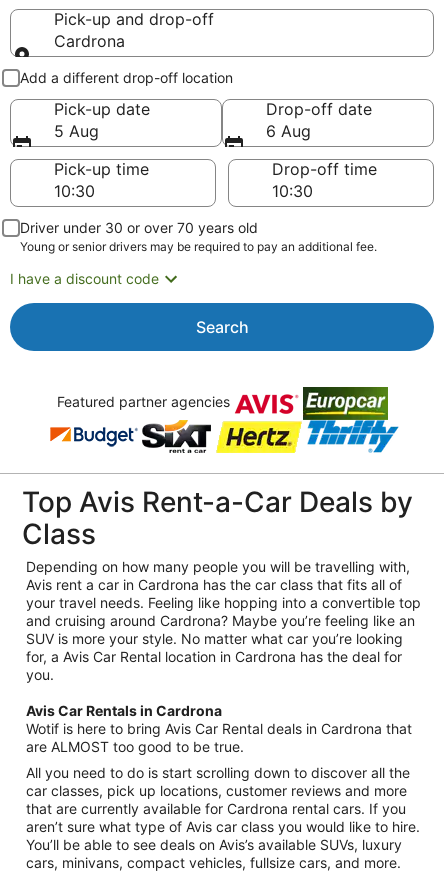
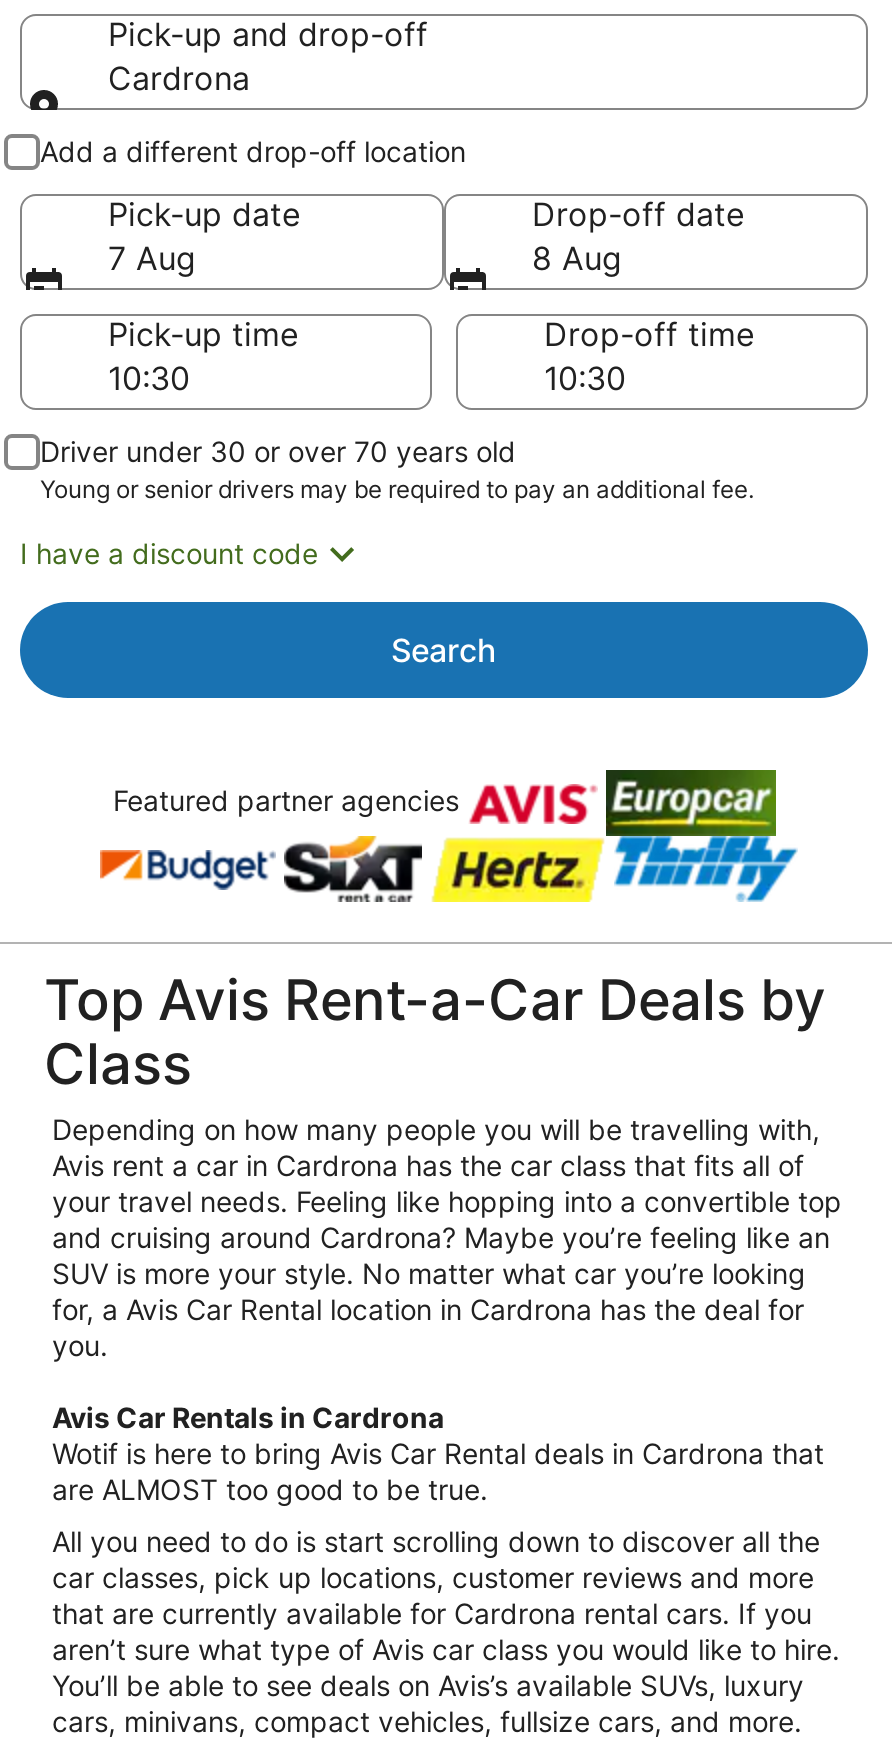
- 5 Aug
+ 7 Aug

- 6 Aug
+ 8 Aug
